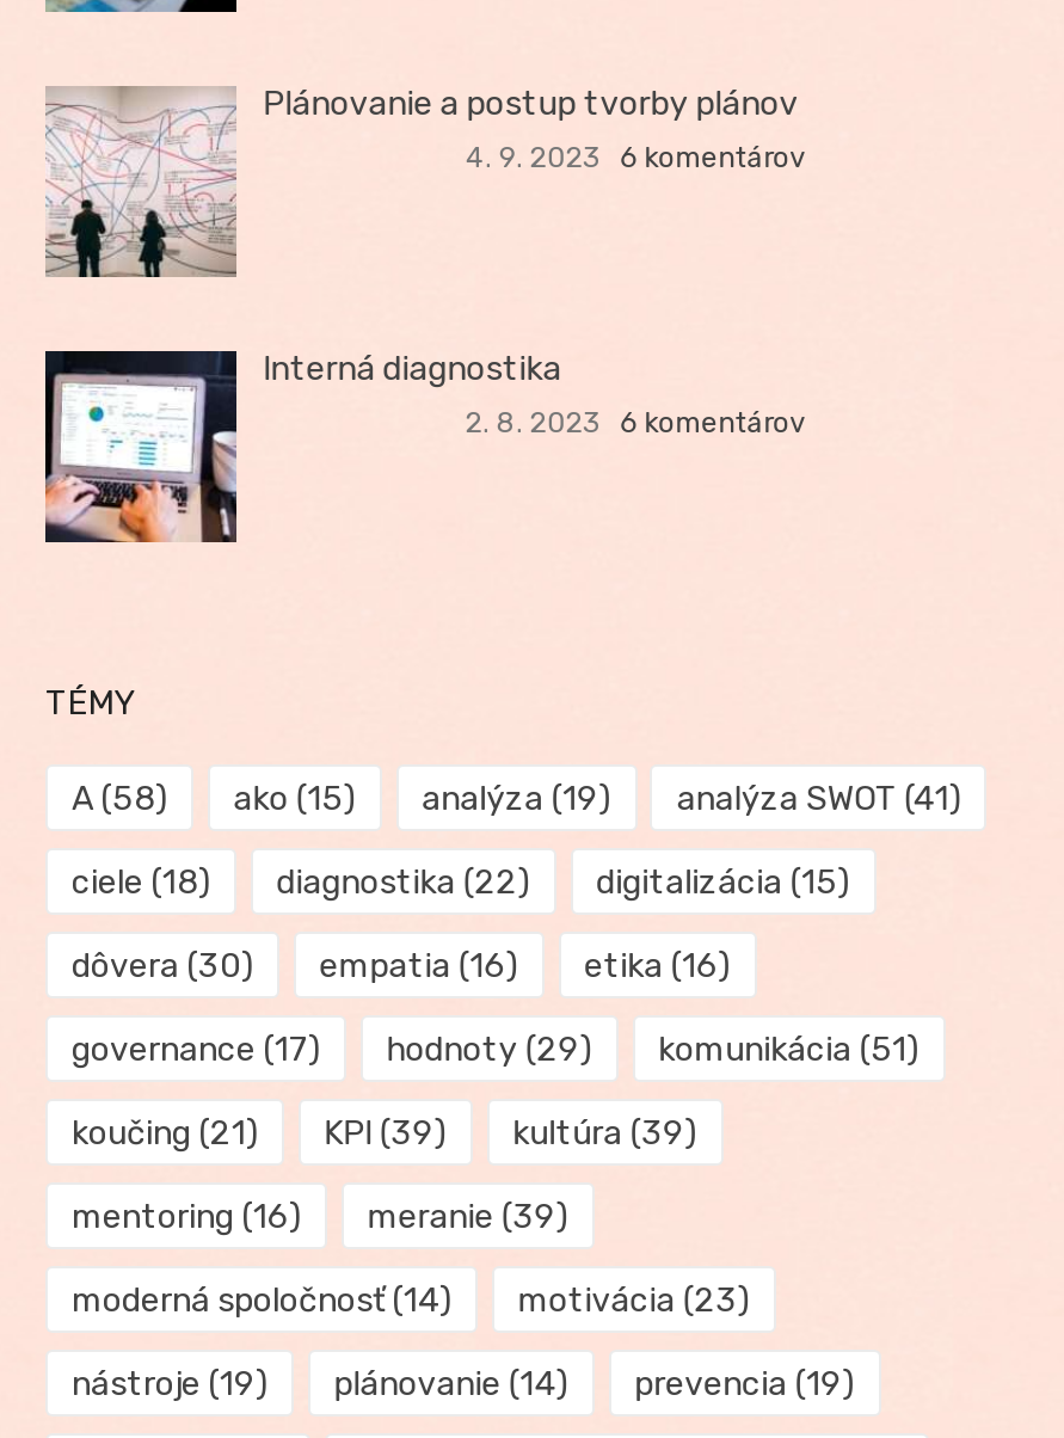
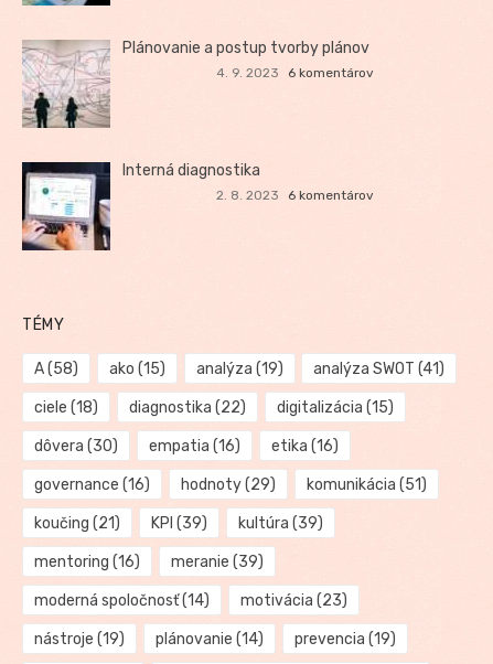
- governance (17) hodnoty (29) komunikácia (51)
+ governance (16) hodnoty (29) komunikácia (51)
